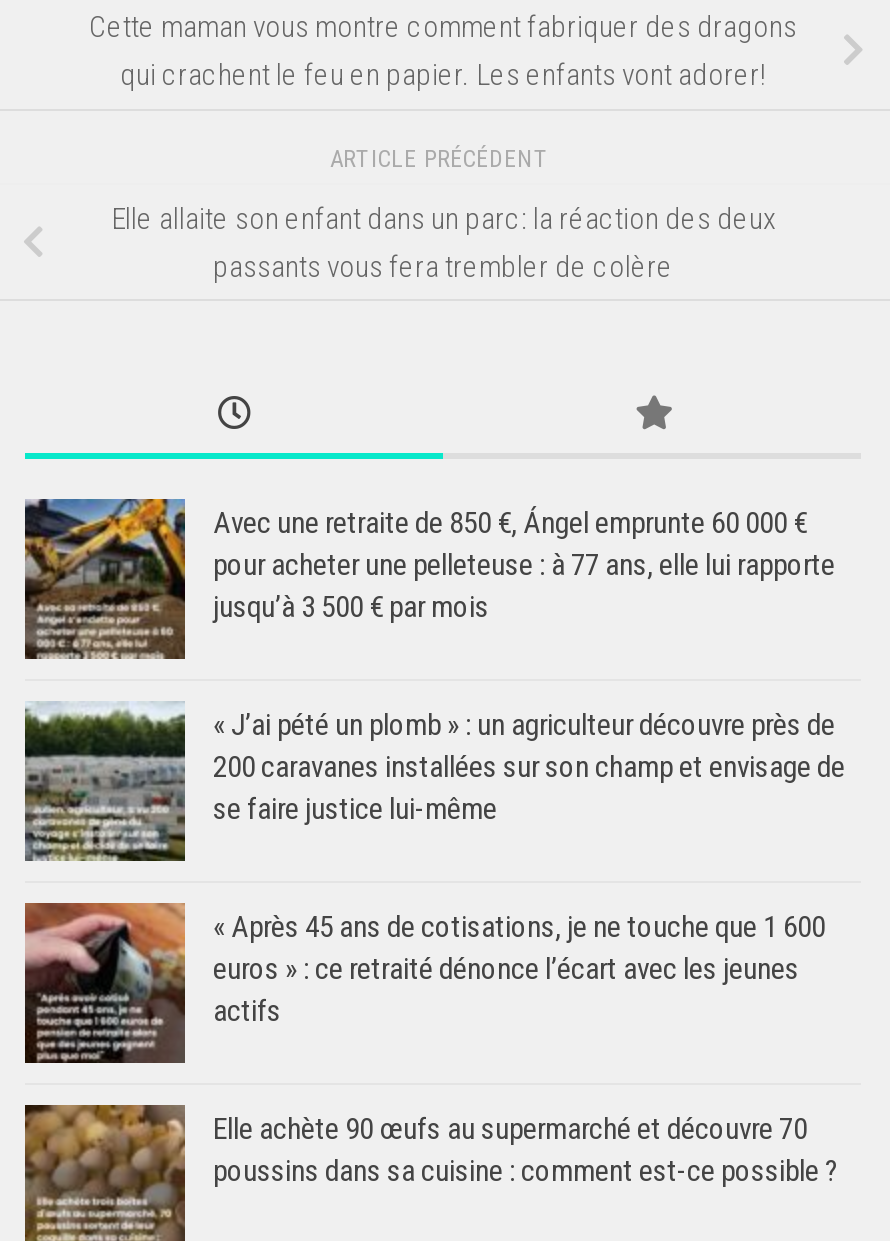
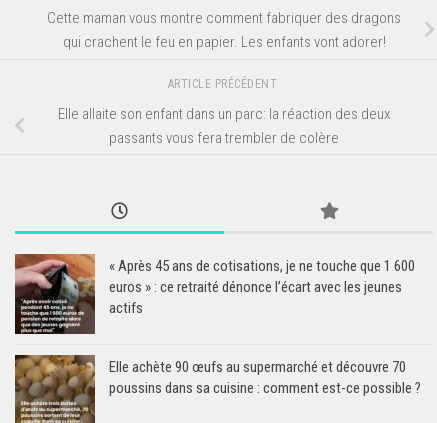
- [image]
- Avec une retraite de 850 €, Ángel emprunte 60 000 €
- pour acheter une pelleteuse : à 77 ans, elle lui rapporte
- jusqu’à 3 500 € par mois
- « J’ai pété un plomb » : un agriculteur découvre près de
- 200 caravanes installées sur son champ et envisage de
- se faire justice lui-même

- [image]
